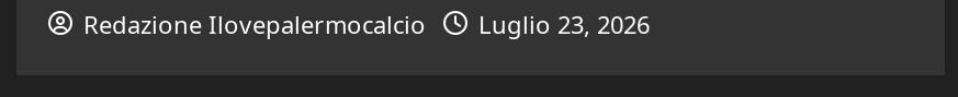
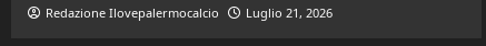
- Redazione Ilovepalermocalcio Luglio 23, 2026
+ Redazione Ilovepalermocalcio Luglio 21, 2026
